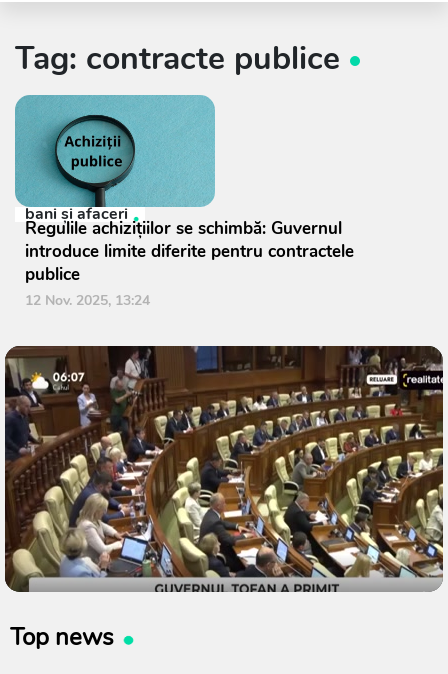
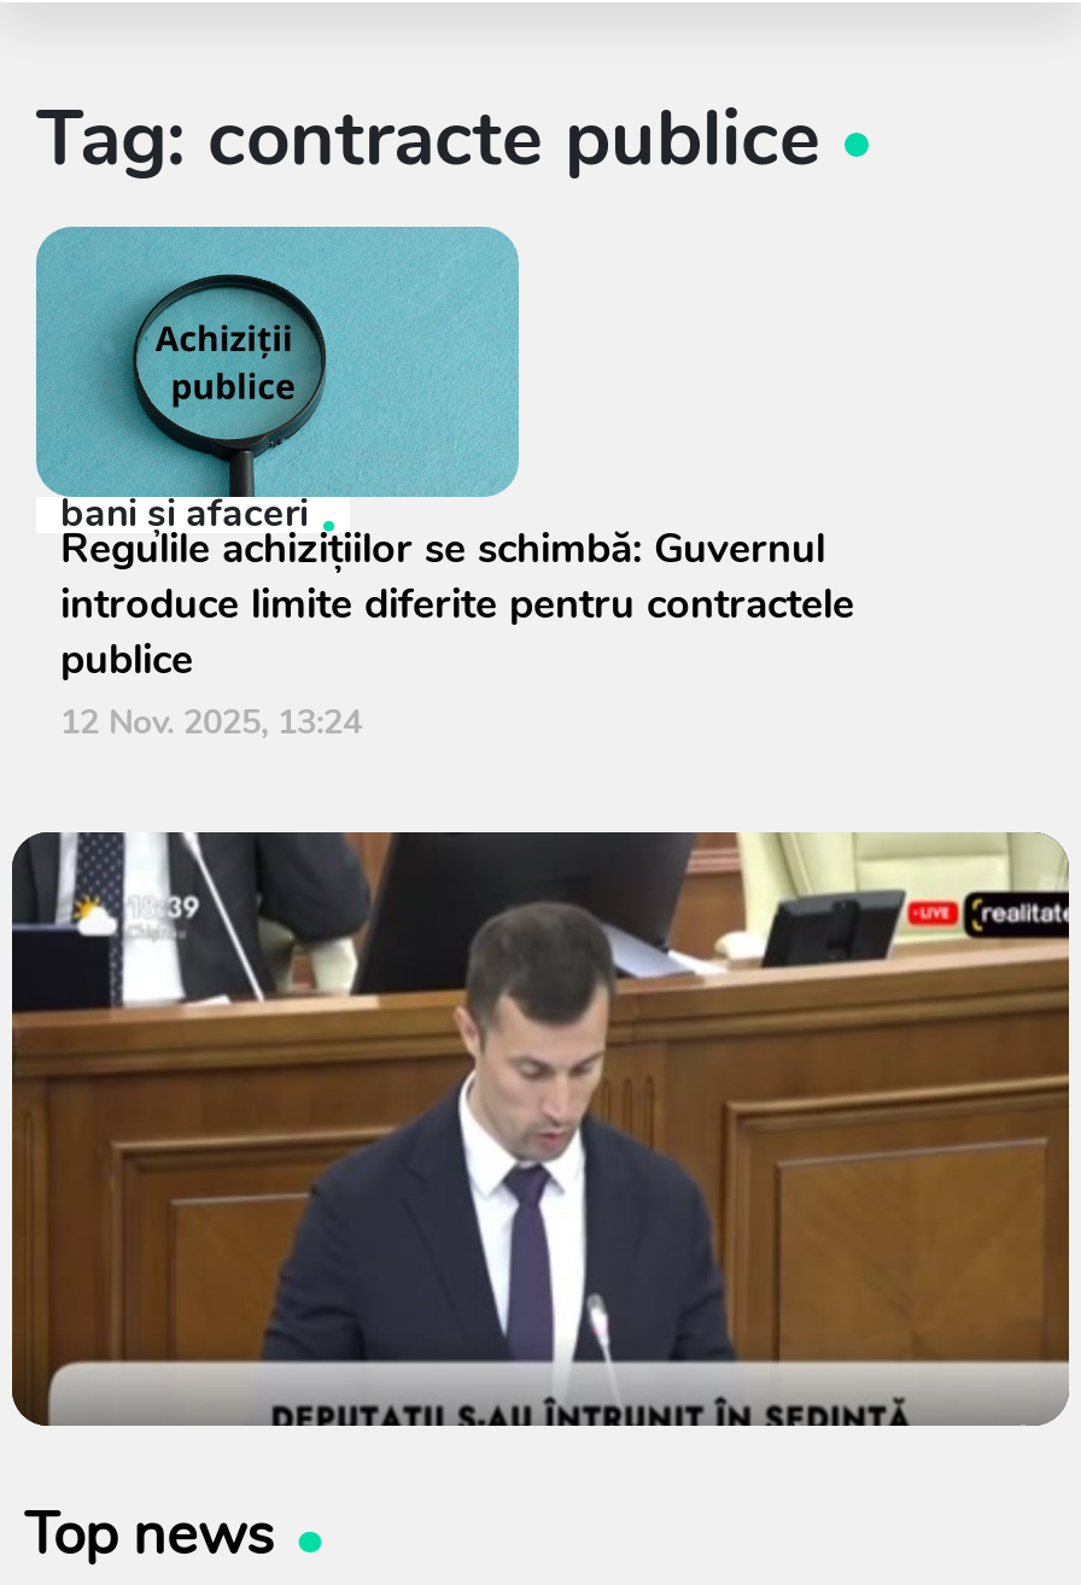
- [image]
+ [image]
